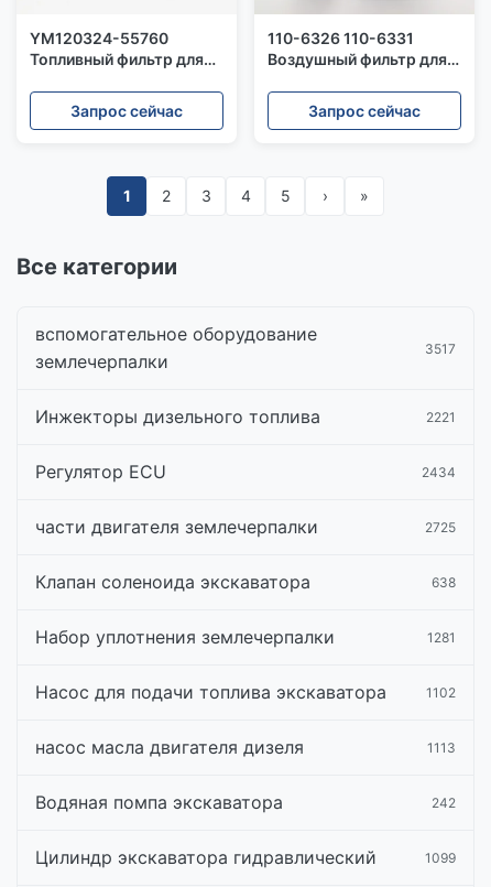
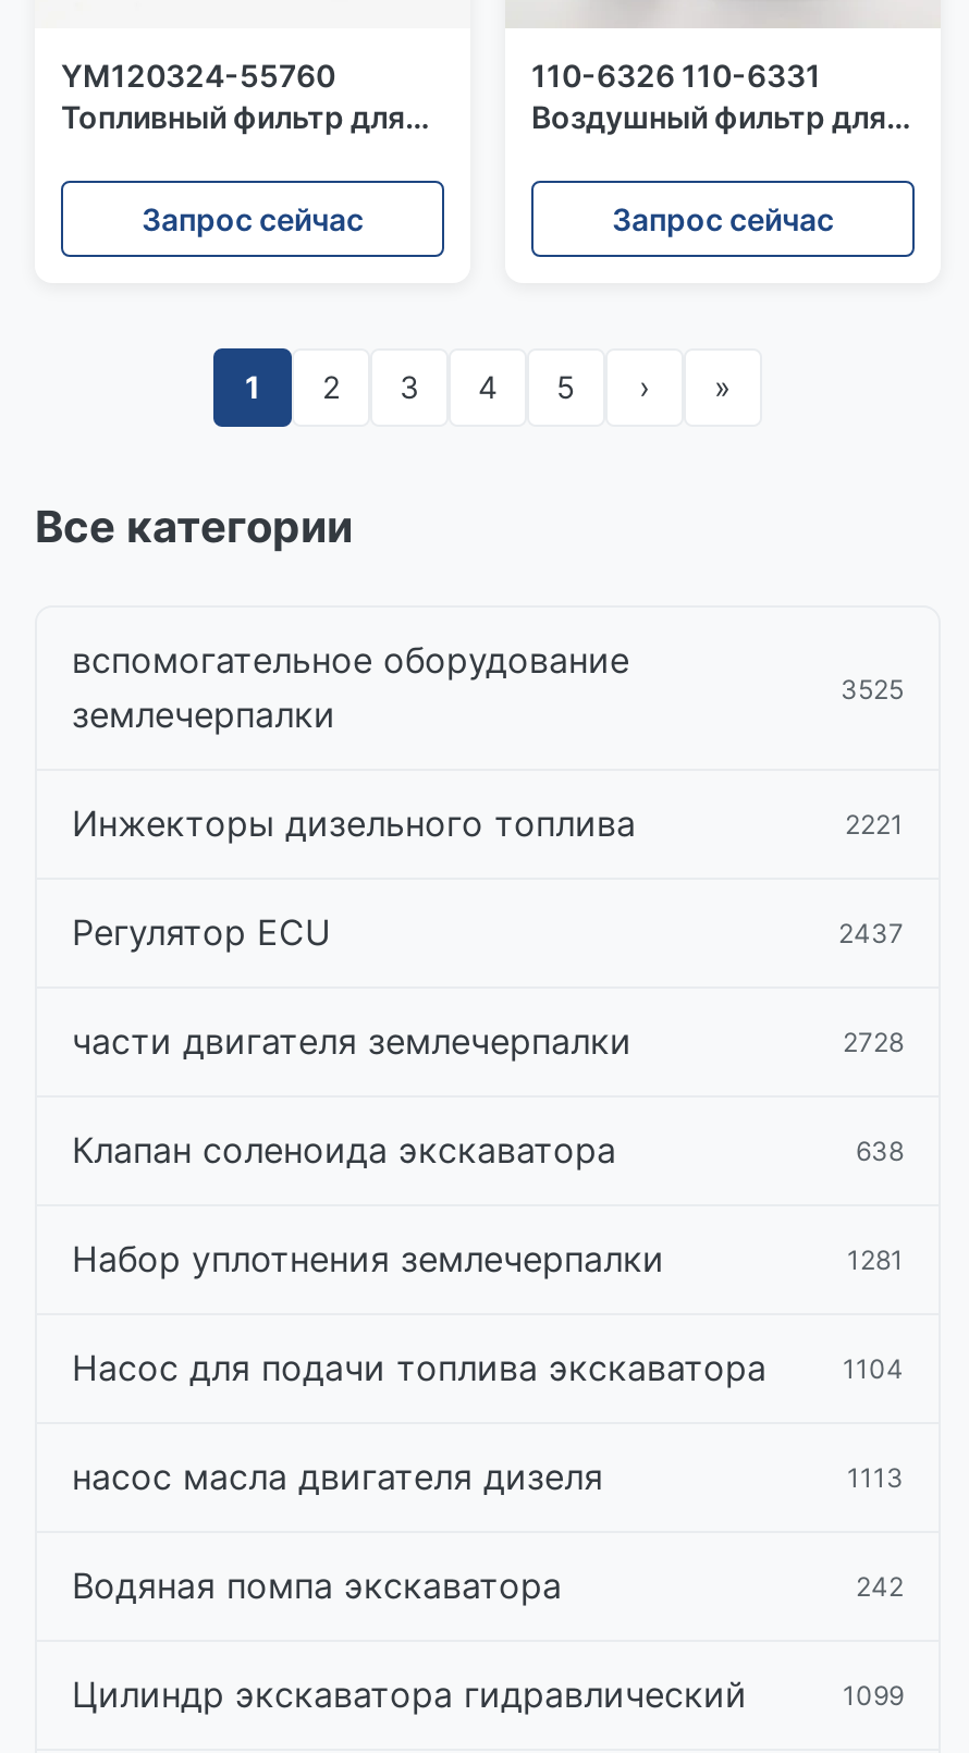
- 3517
+ 3525

- 2434
+ 2437

- 2725
+ 2728

- 1102
+ 1104
